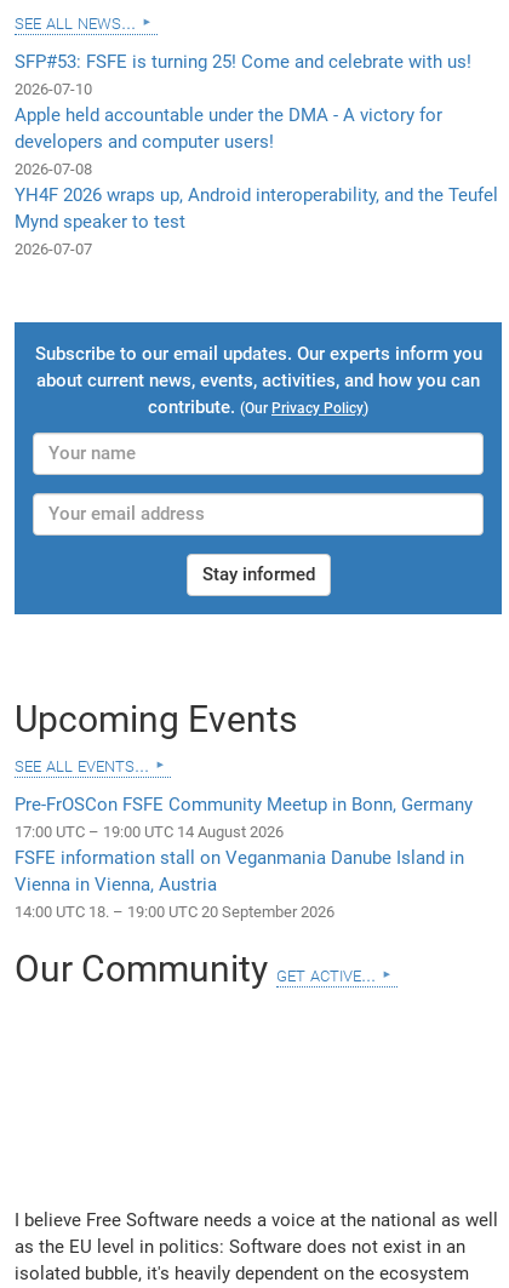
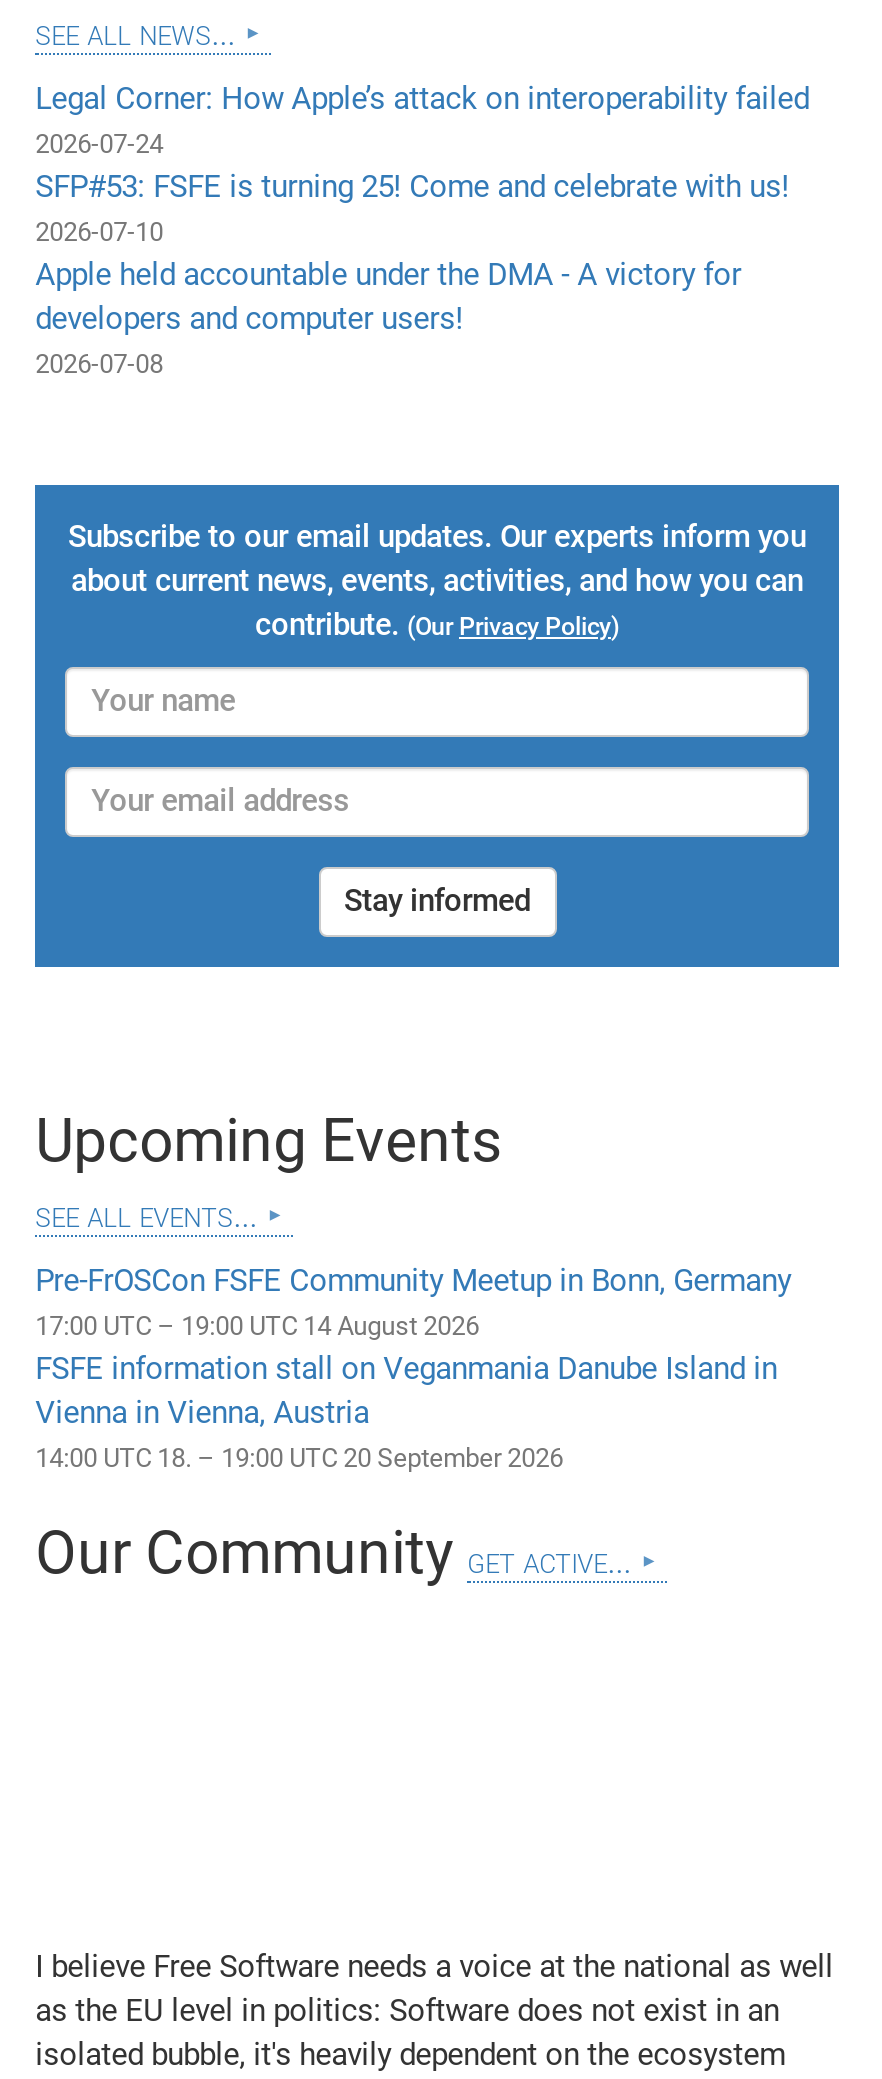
+ Legal Corner: How Apple’s attack on interoperability failed
+ 2026-07-24

moved down: SFP#53: FSFE is turning 25! Come and celebrate with us! | 2026-07-10 | Apple held accountable under the DMA - A victory for | developers and computer users! | 2026-07-08

- YH4F 2026 wraps up, Android interoperability, and the Teufel
- Mynd speaker to test
- 2026-07-07
